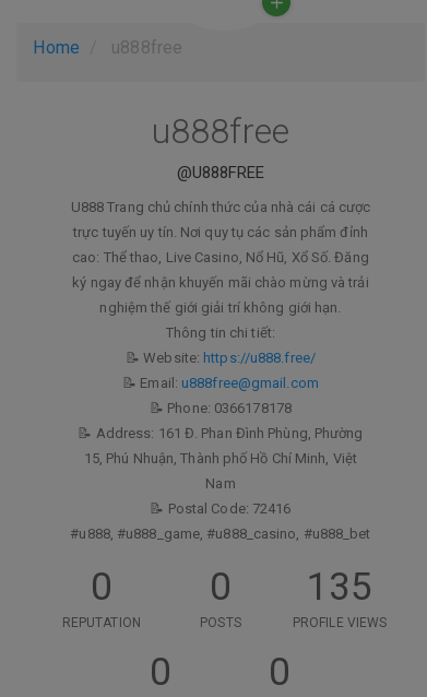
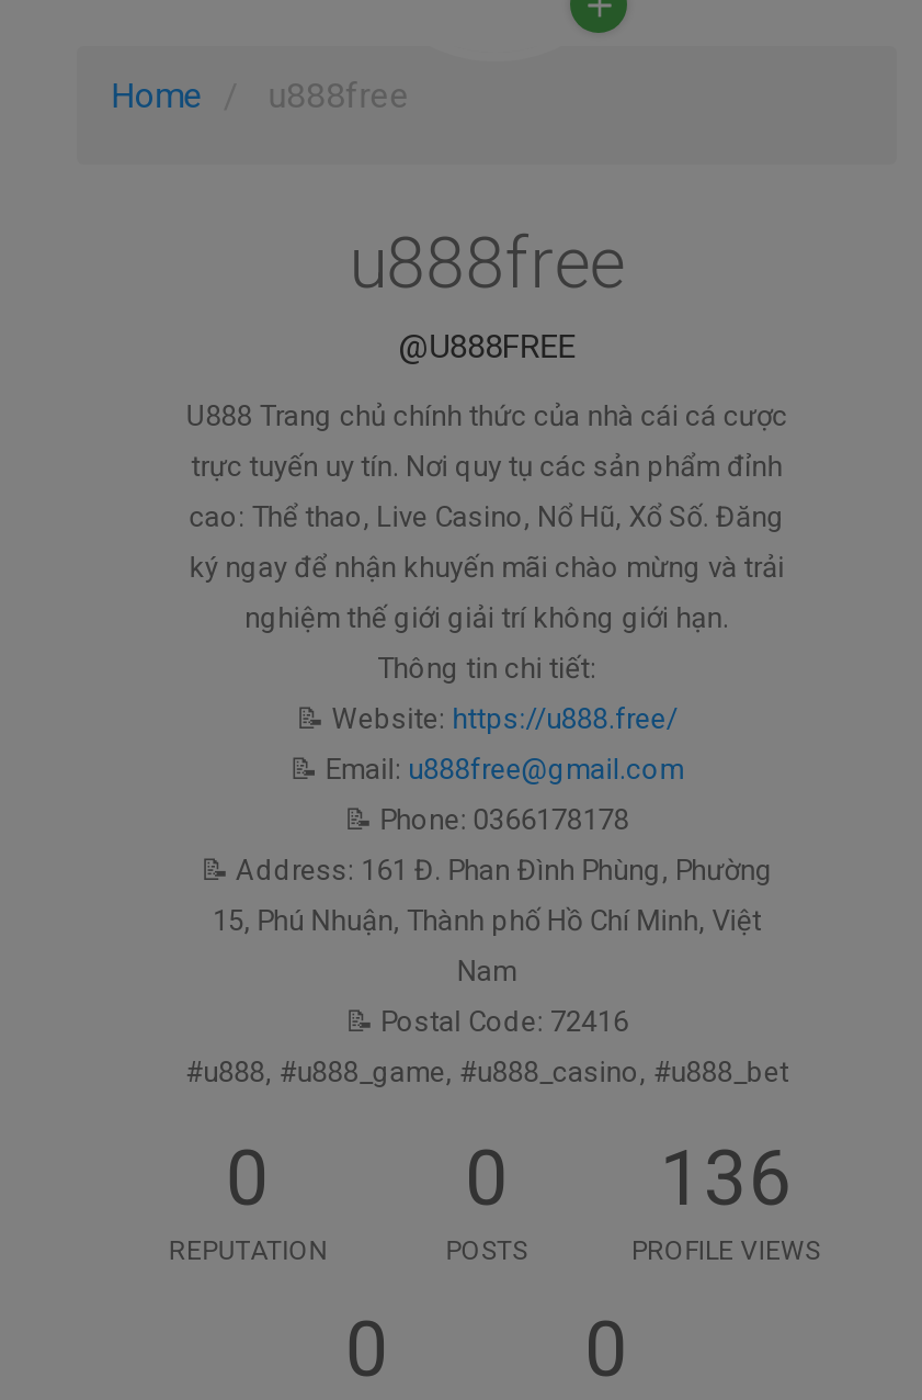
- 0 135
+ 0 136
